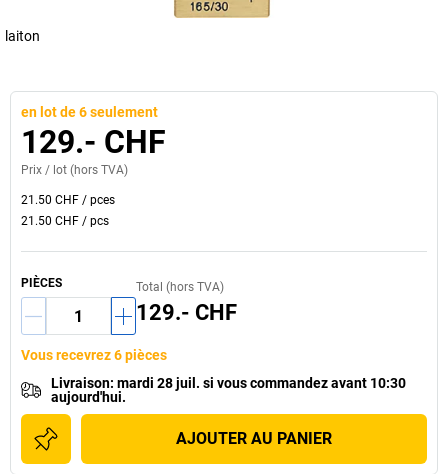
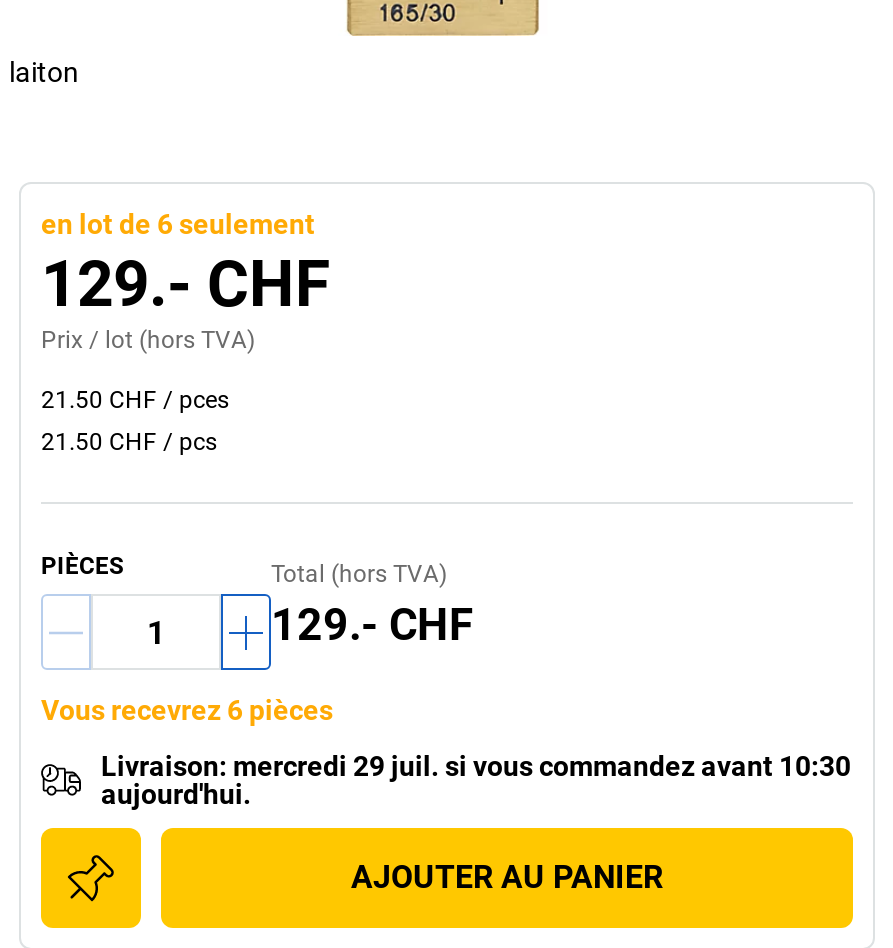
- Livraison: mardi 28 juil. si vous commandez avant 10:30
+ Livraison: mercredi 29 juil. si vous commandez avant 10:30
